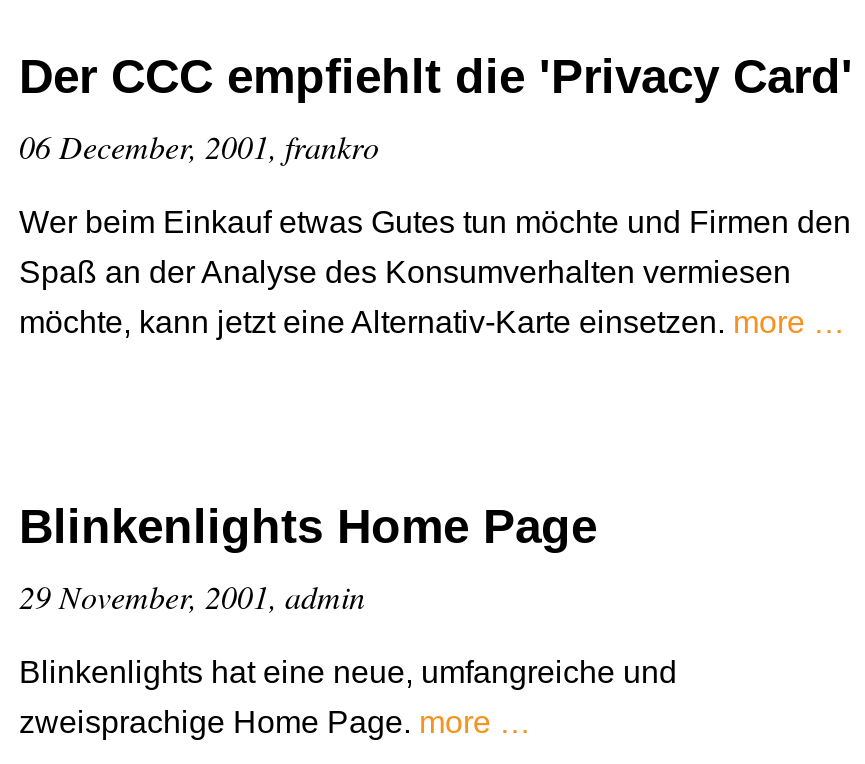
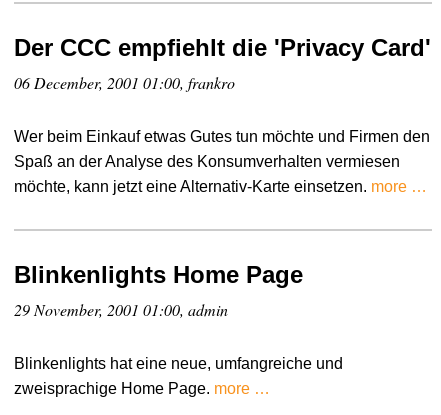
- 06 December, 2001, frankro
+ 06 December, 2001 01:00, frankro

- 29 November, 2001, admin
+ 29 November, 2001 01:00, admin
